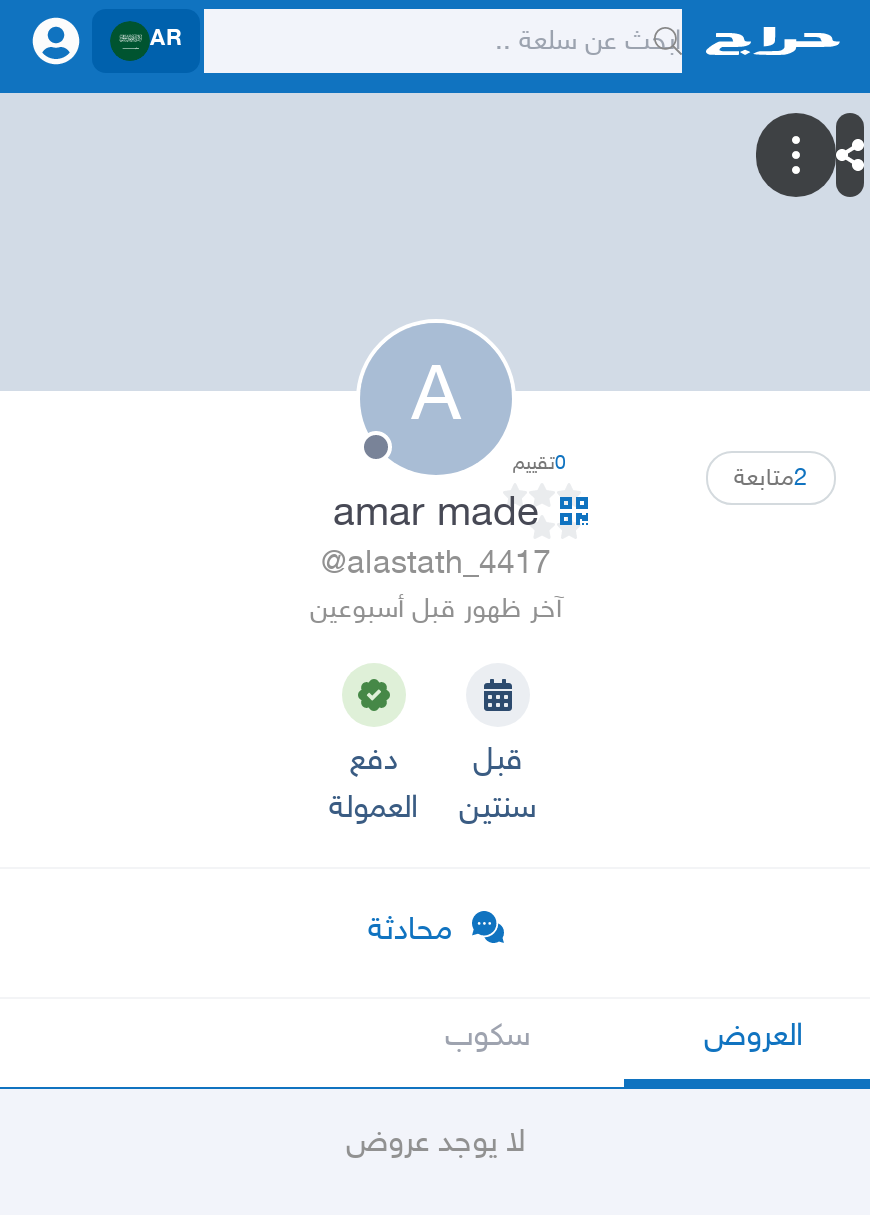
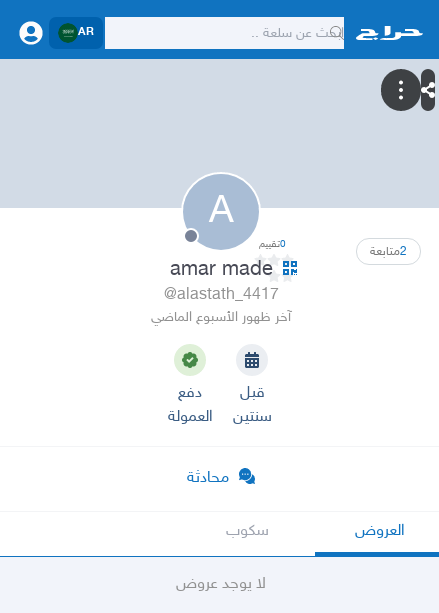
- آخر ظهور قبل أسبوعين
+ آخر ظهور الأسبوع الماضي
